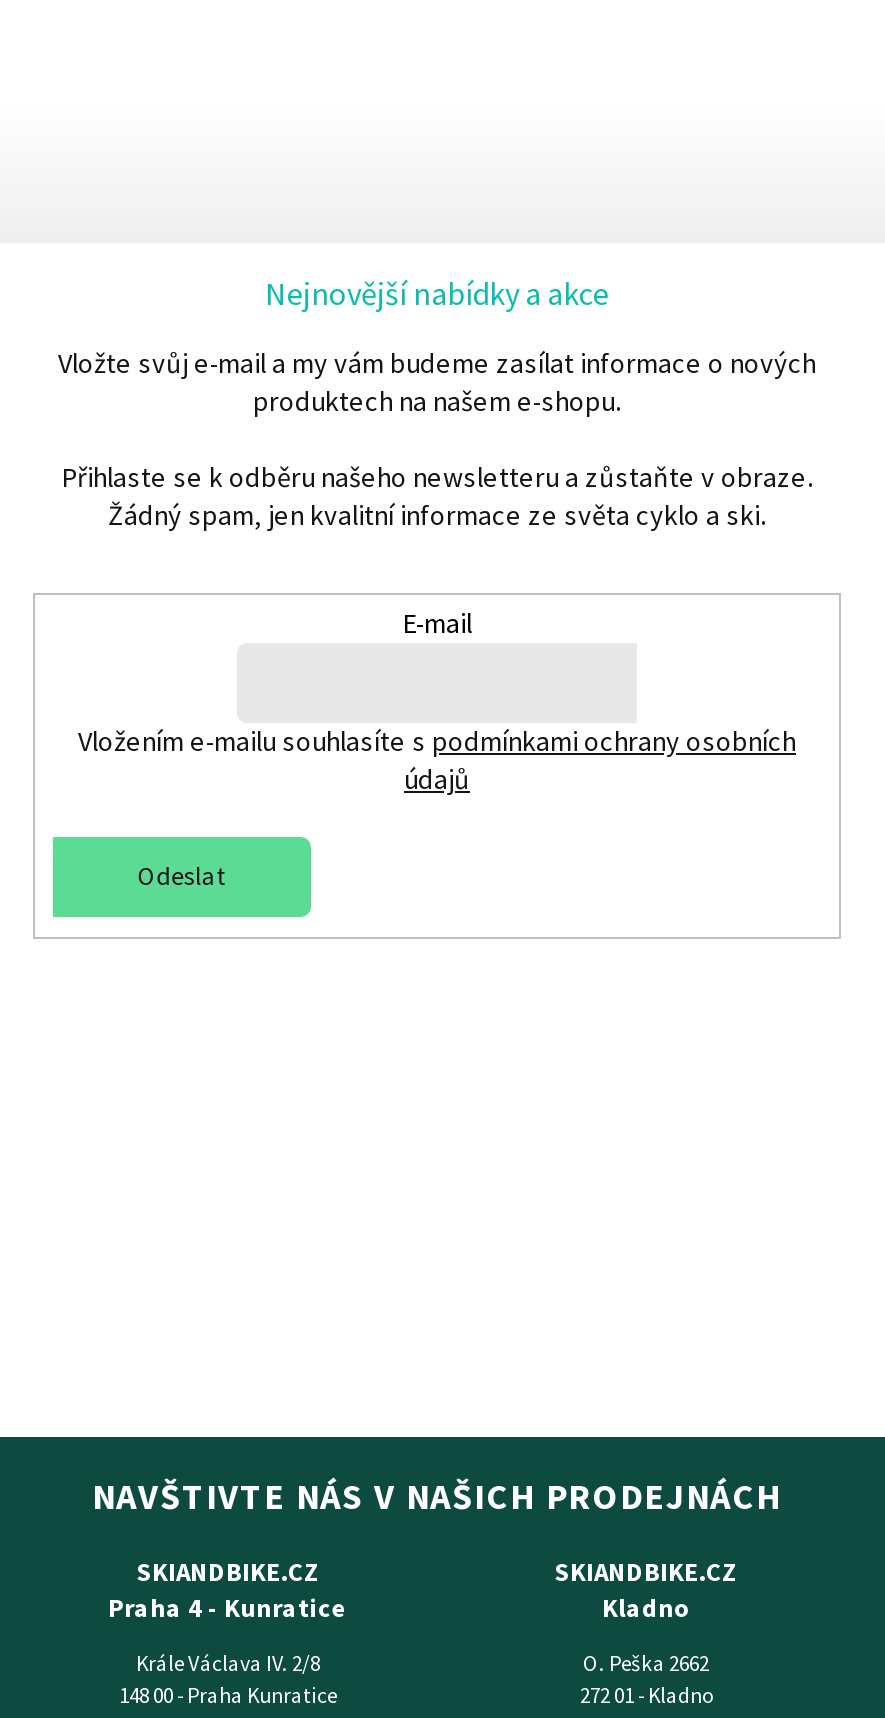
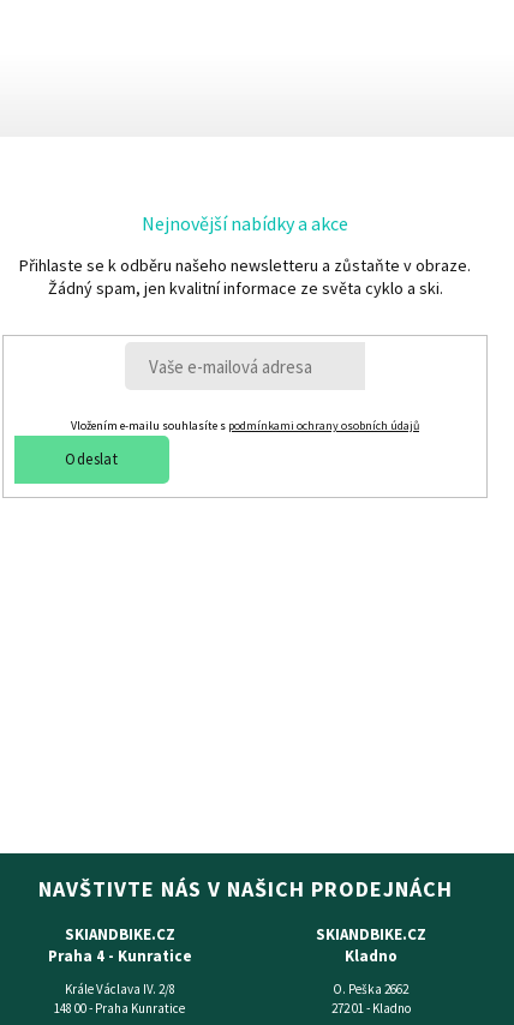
moved down: Nejnovější nabídky a akce

- Vložte svůj e-mail a my vám budeme zasílat informace o nových
- produktech na našem e-shopu.

- E-mail
- Vložením e-mailu souhlasíte s podmínkami ochrany osobních
- údajů
+ Vložením e-mailu souhlasíte s podmínkami ochrany osobních údajů

moved up: Odeslat
